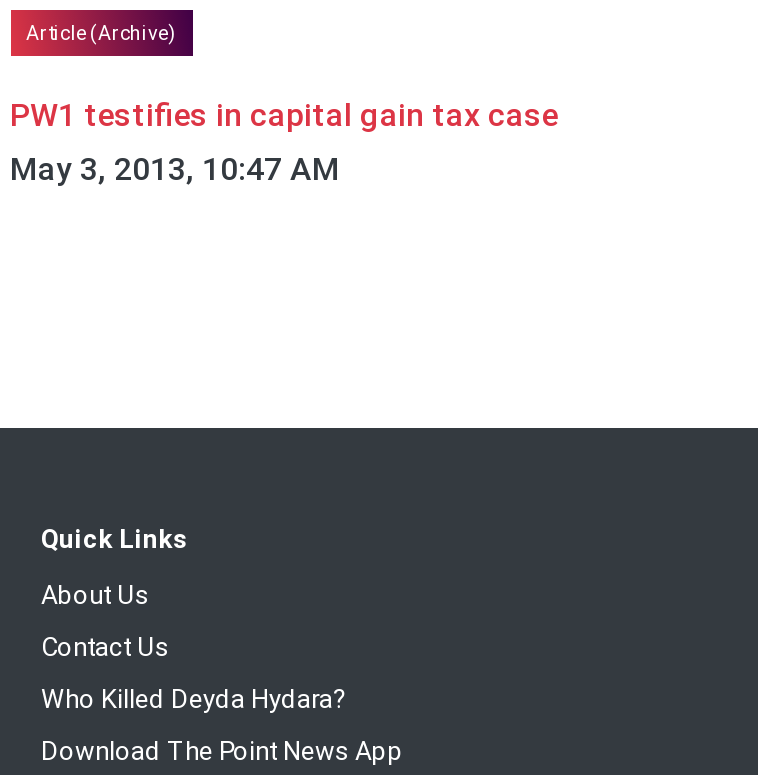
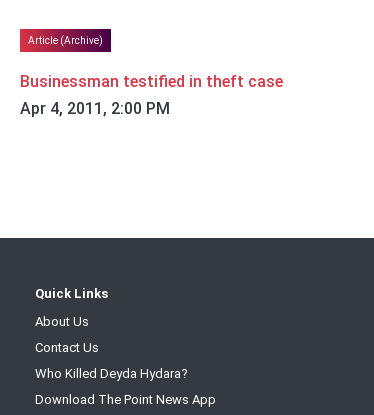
- PW1 testifies in capital gain tax case
- May 3, 2013, 10:47 AM
+ Businessman testified in theft case
+ Apr 4, 2011, 2:00 PM
